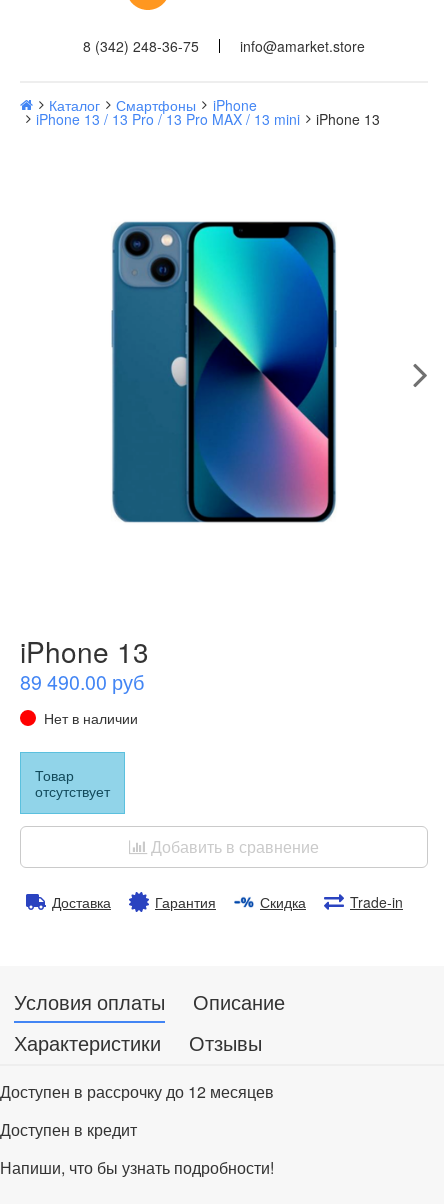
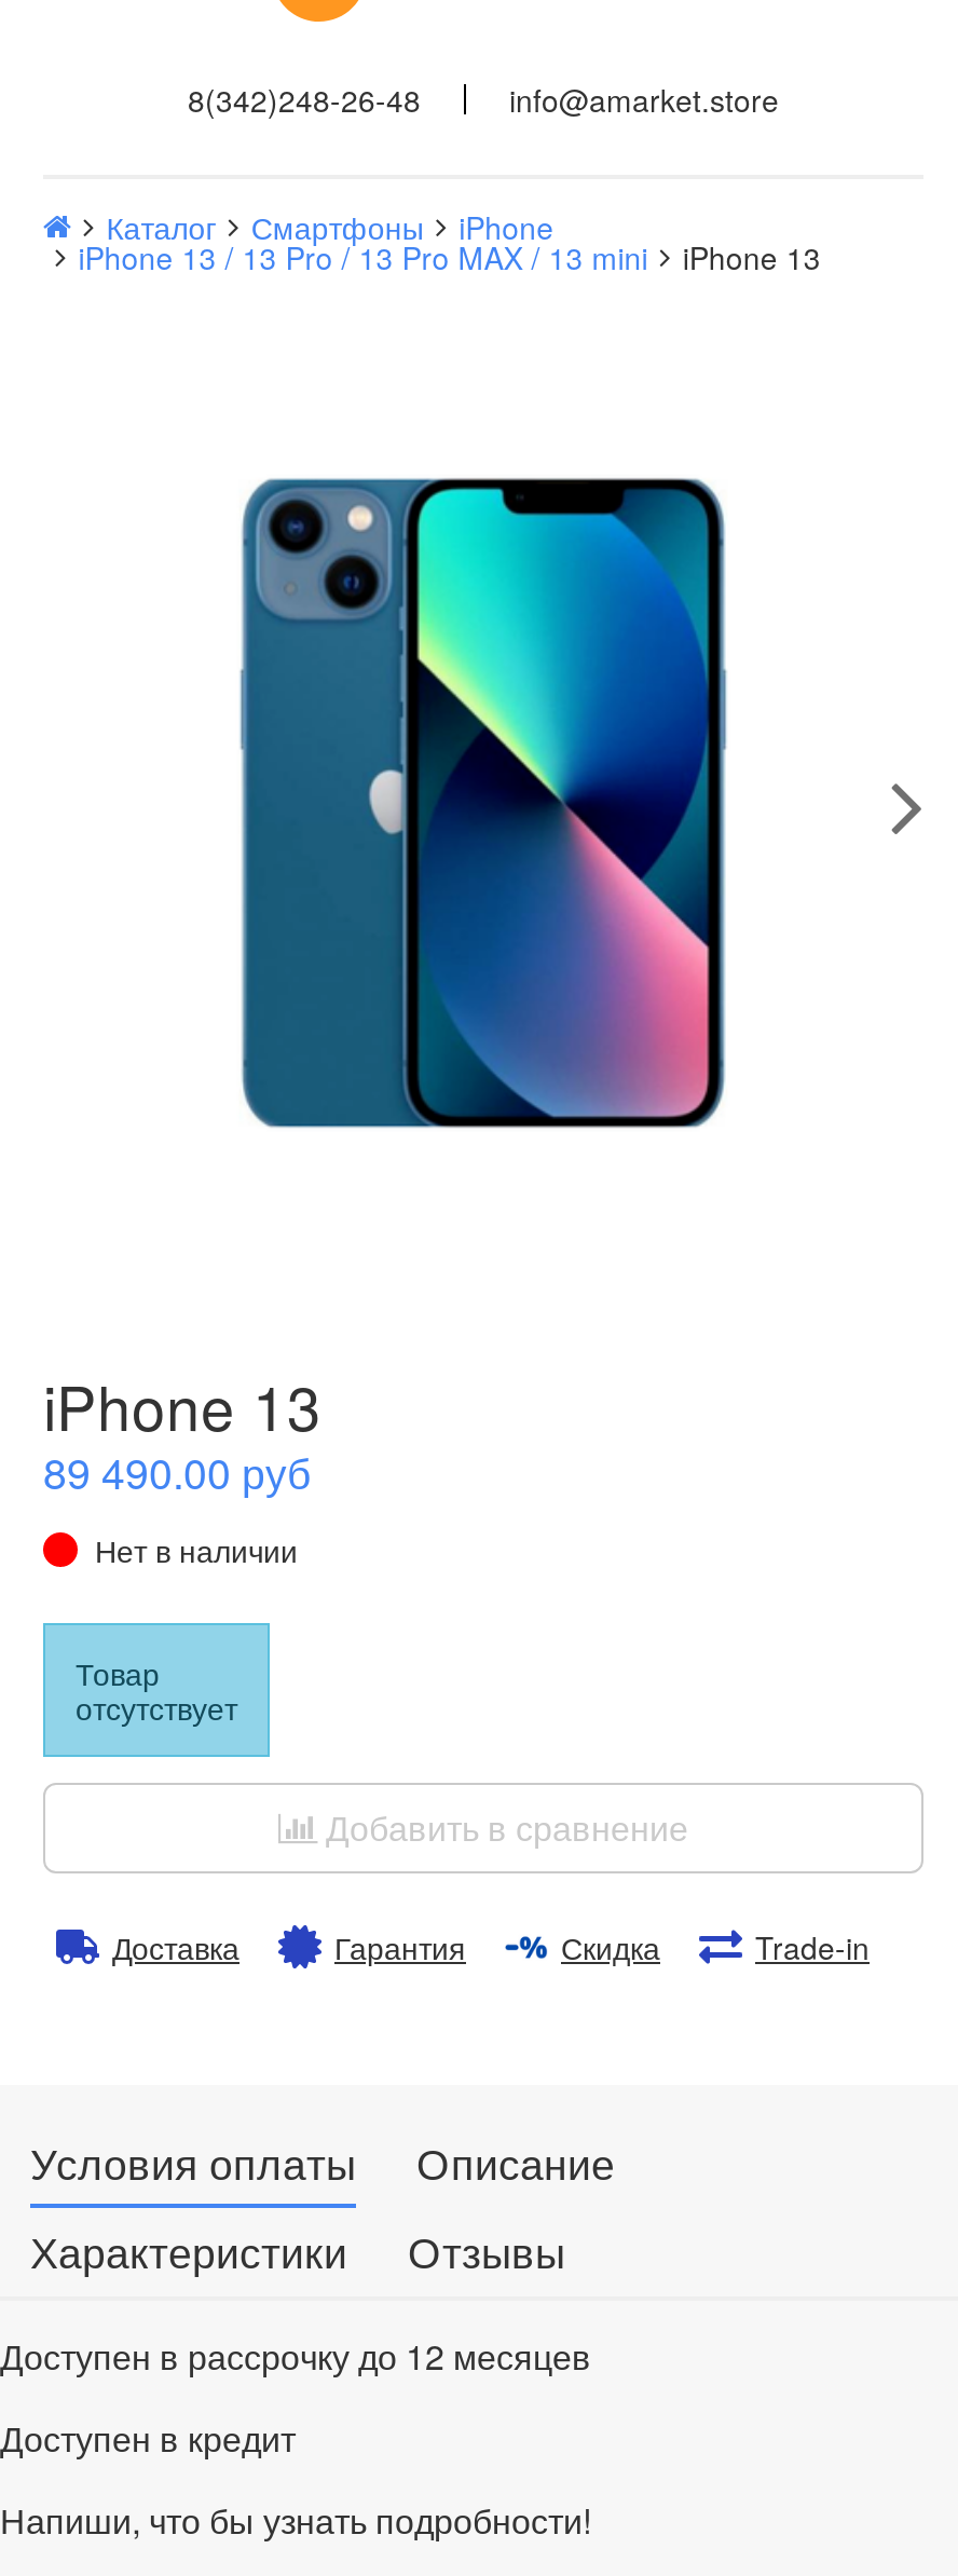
- 8 (342) 248-36-75
+ 8(342)248-26-48
